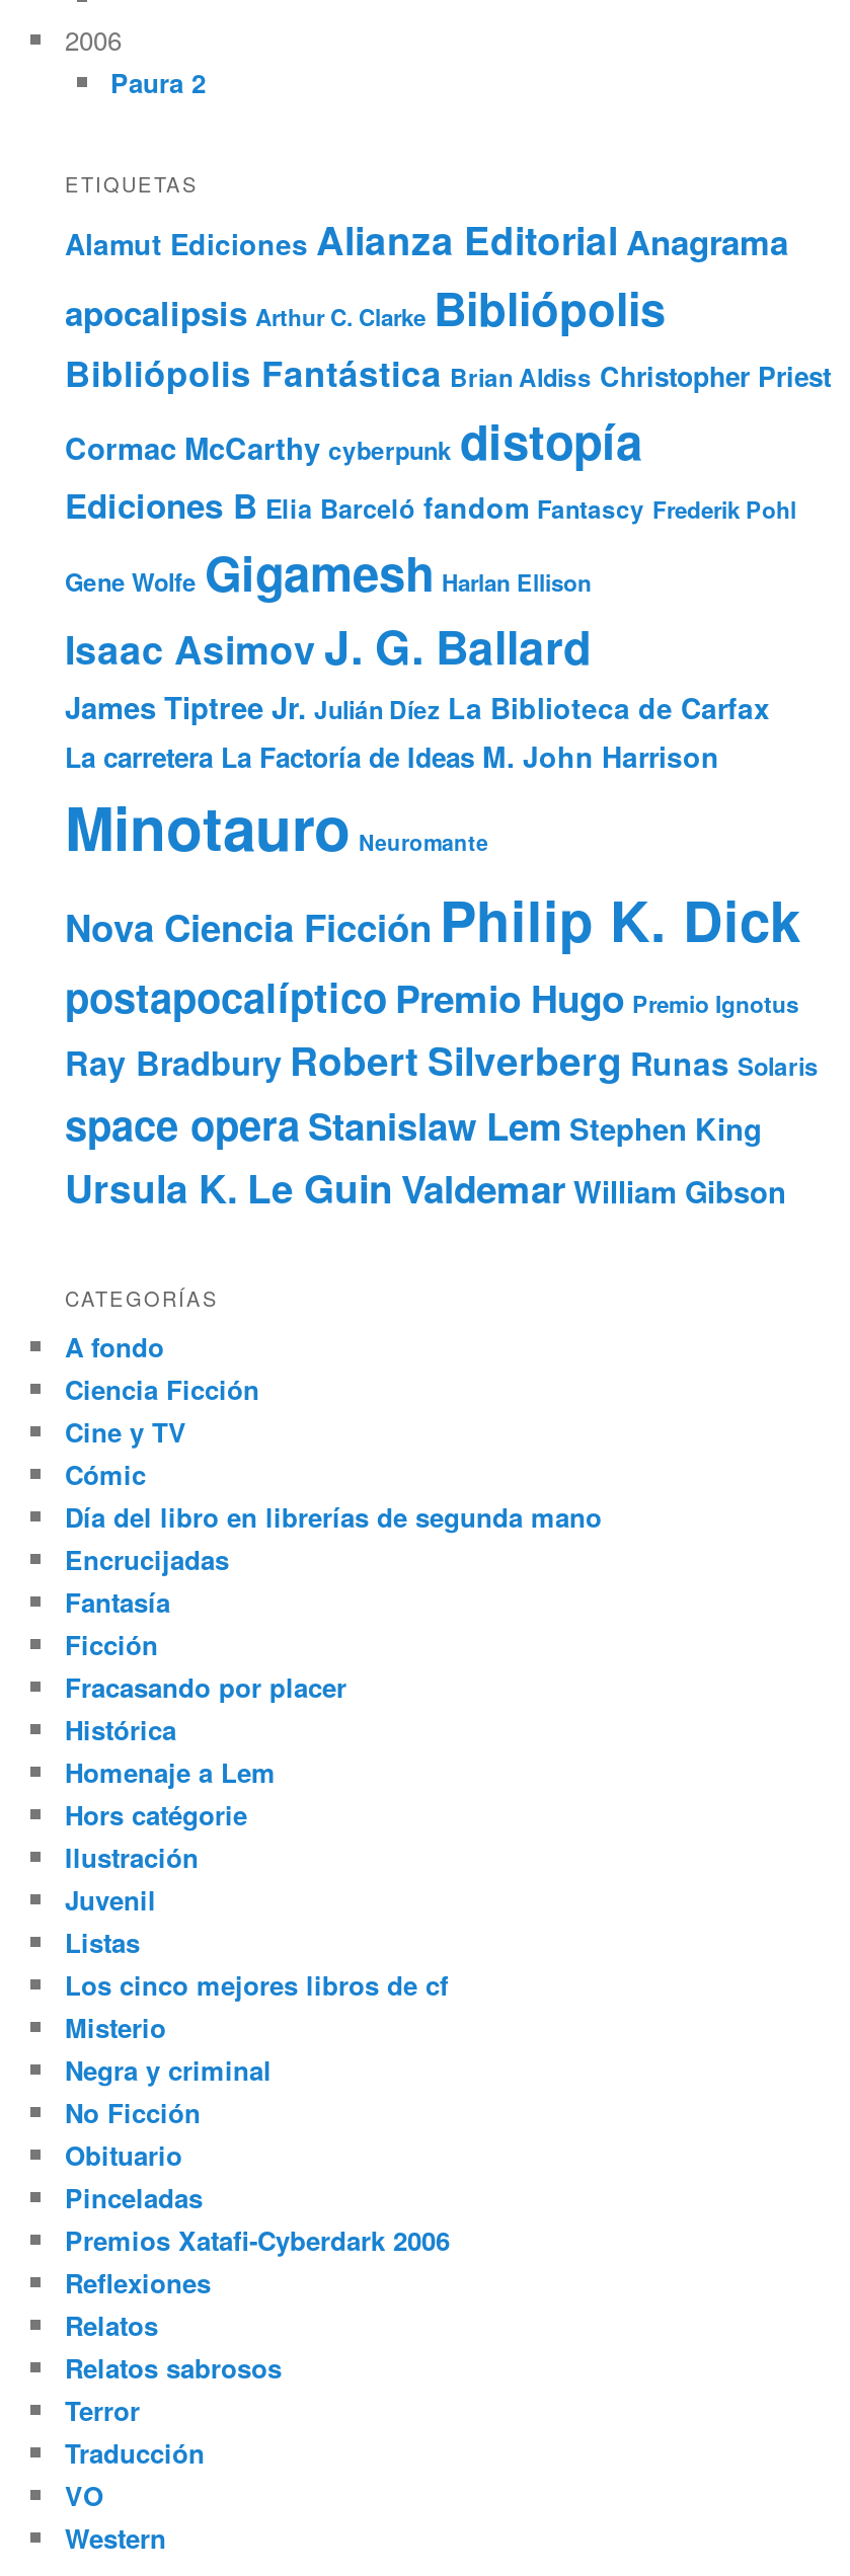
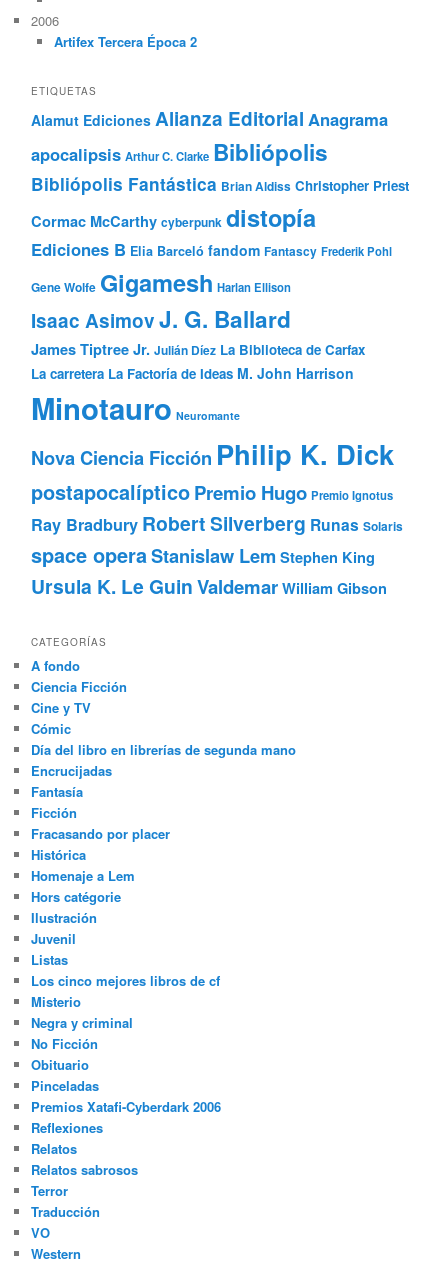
- Paura 2
+ Artifex Tercera Época 2
